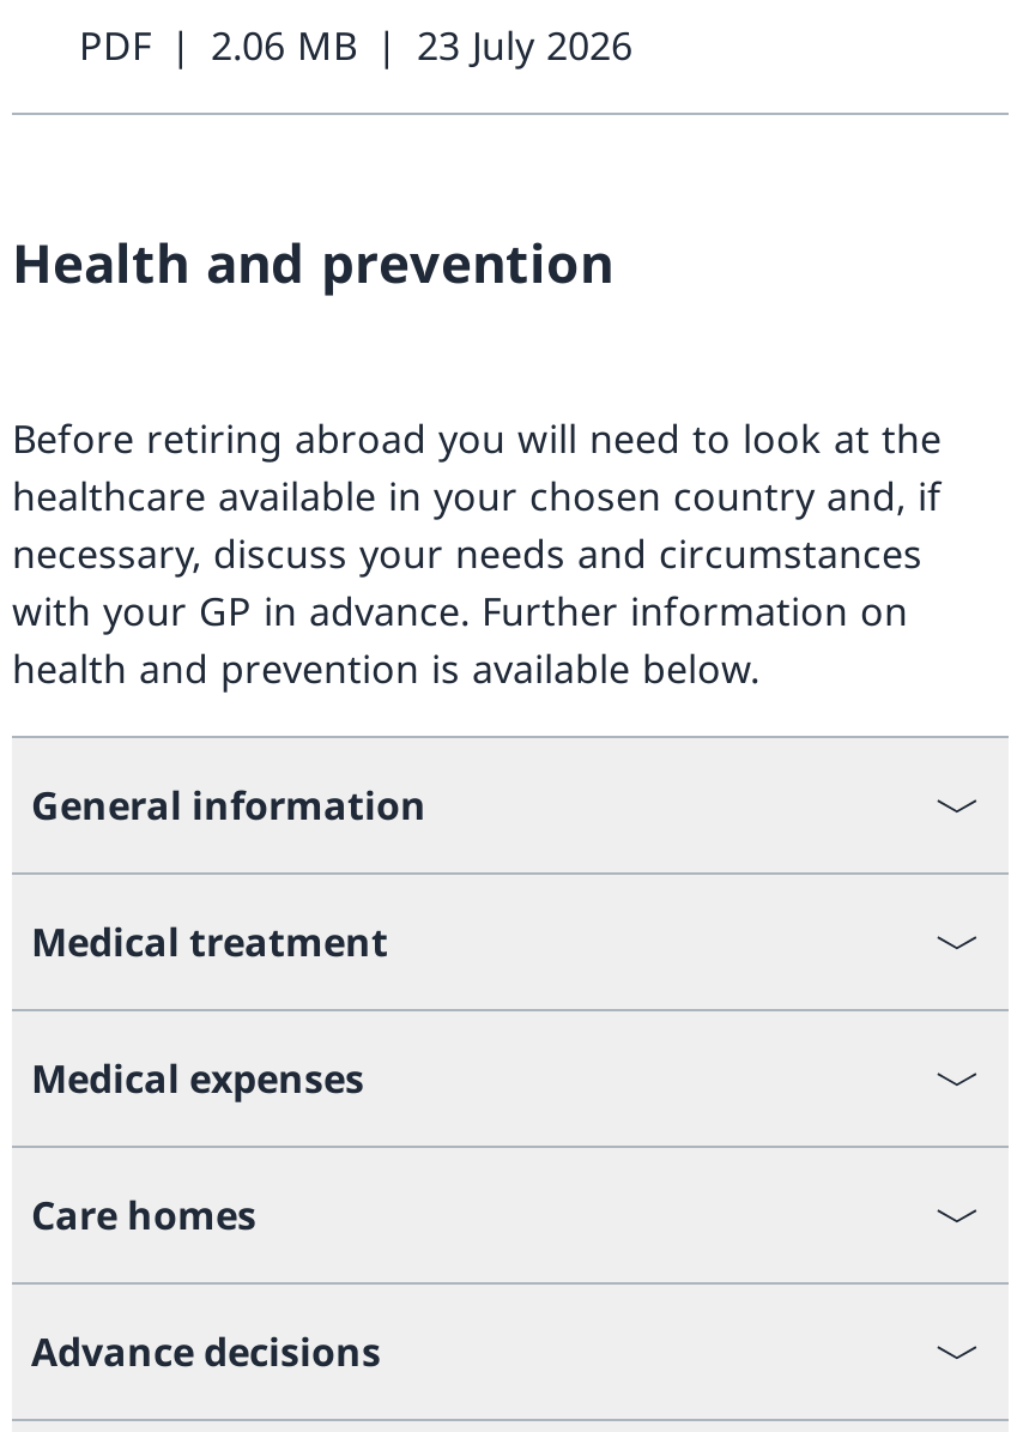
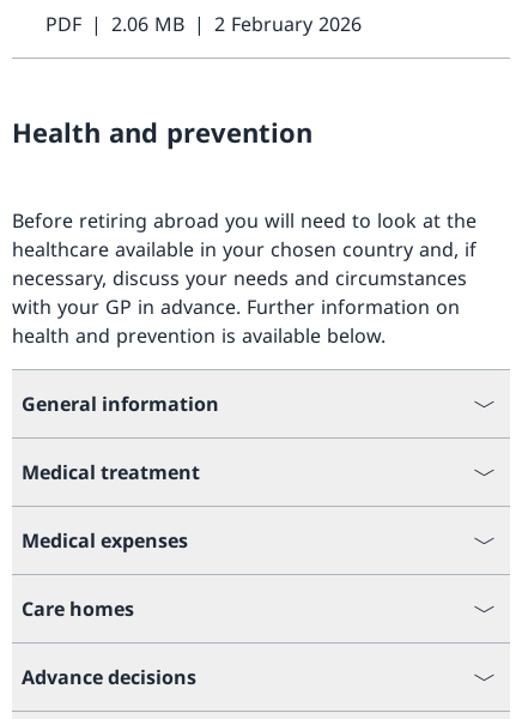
- PDF 2.06 MB 23 July 2026
+ PDF 2.06 MB 2 February 2026
